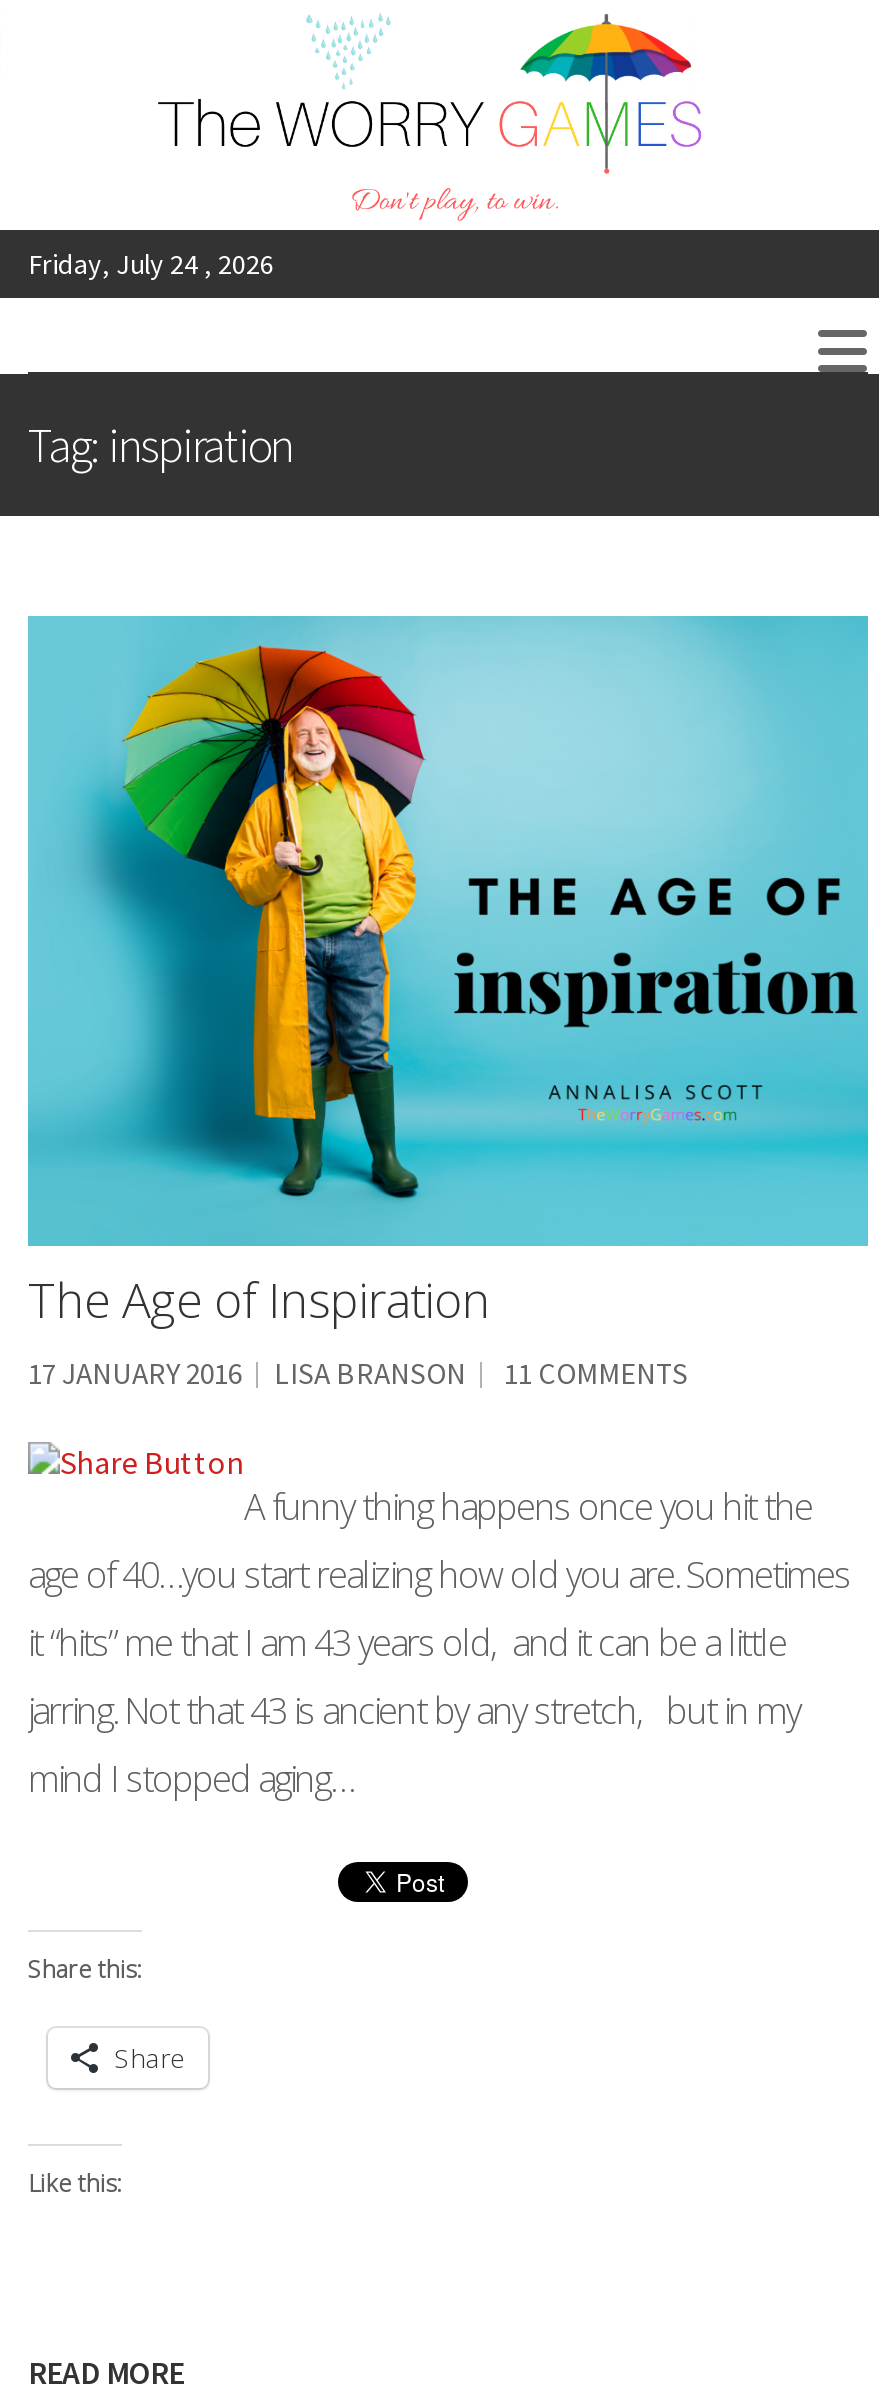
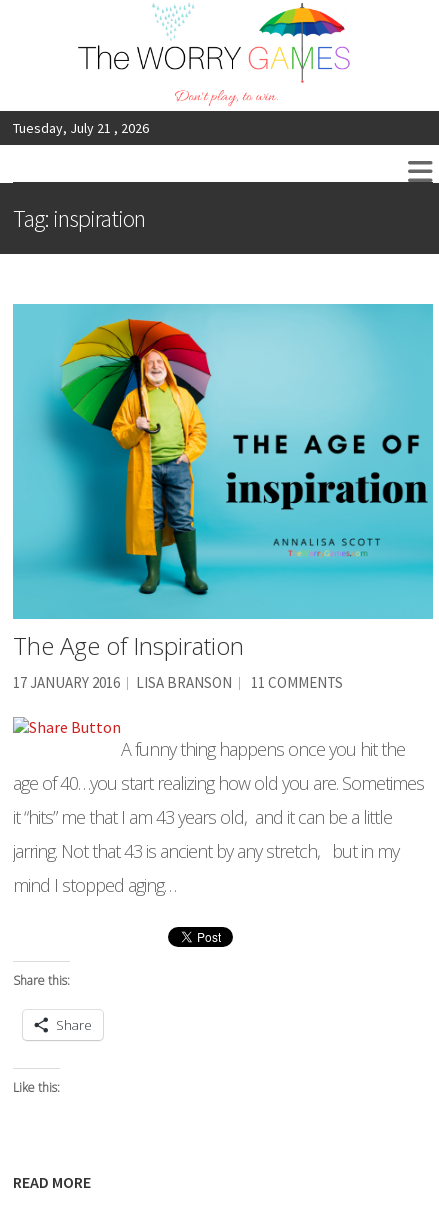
- Friday, July 24 , 2026
+ Tuesday, July 21 , 2026
